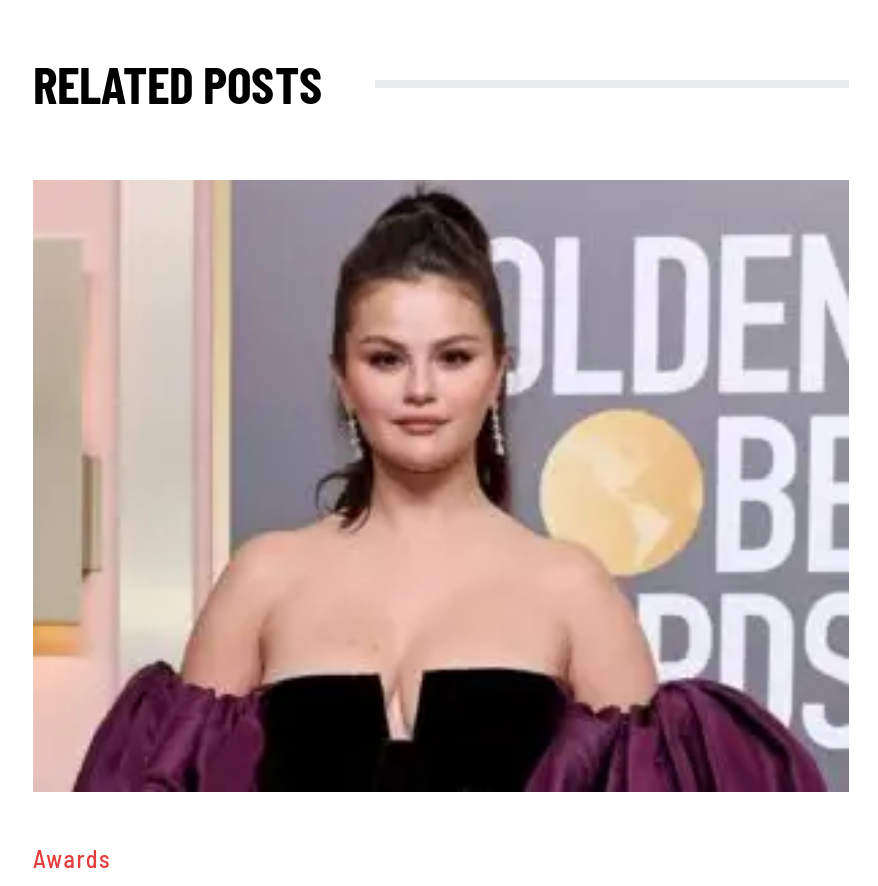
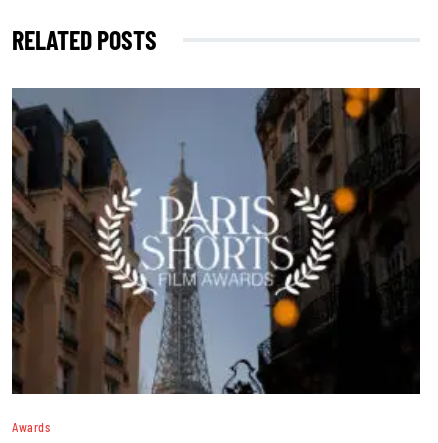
- [image]
+ [image]
